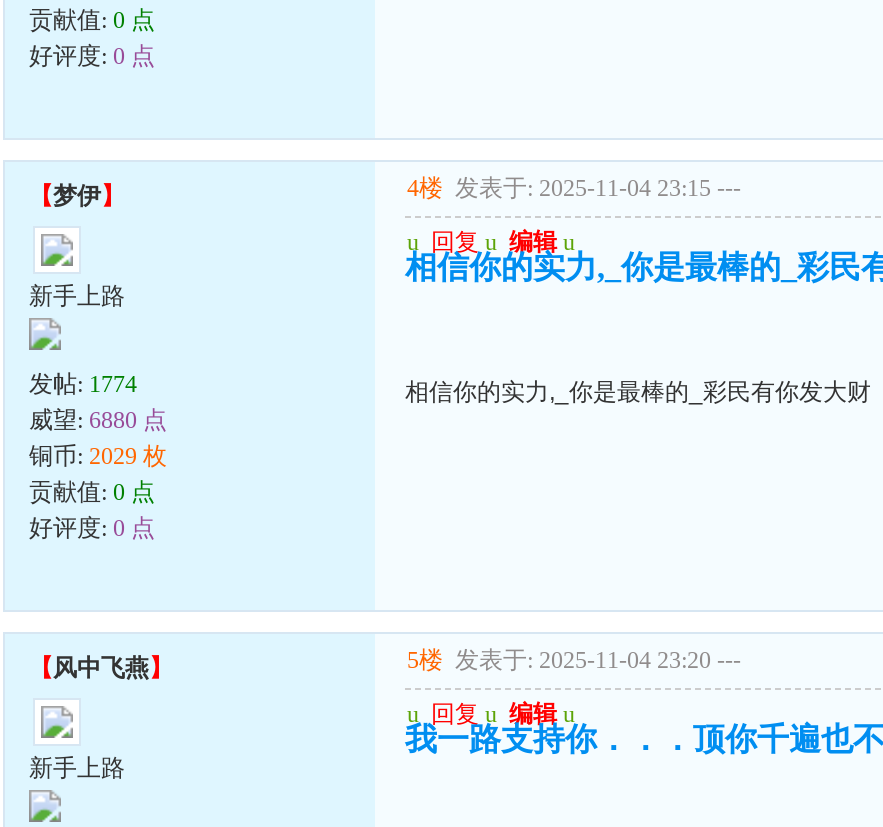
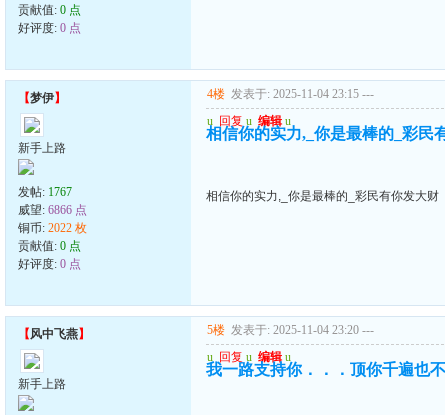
- 发帖: 1774
+ 发帖: 1767

- 威望: 6880 点
+ 威望: 6866 点

- 铜币: 2029 枚
+ 铜币: 2022 枚
